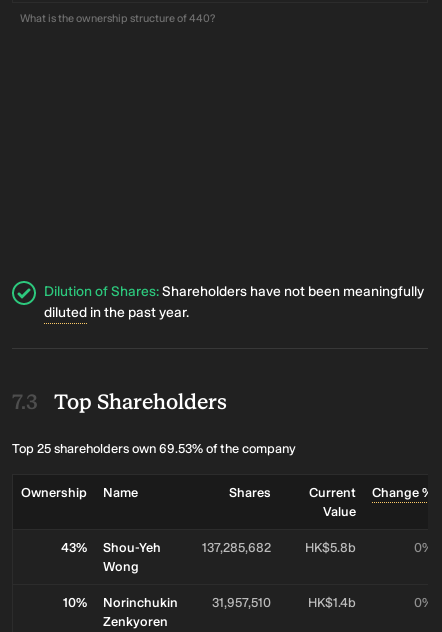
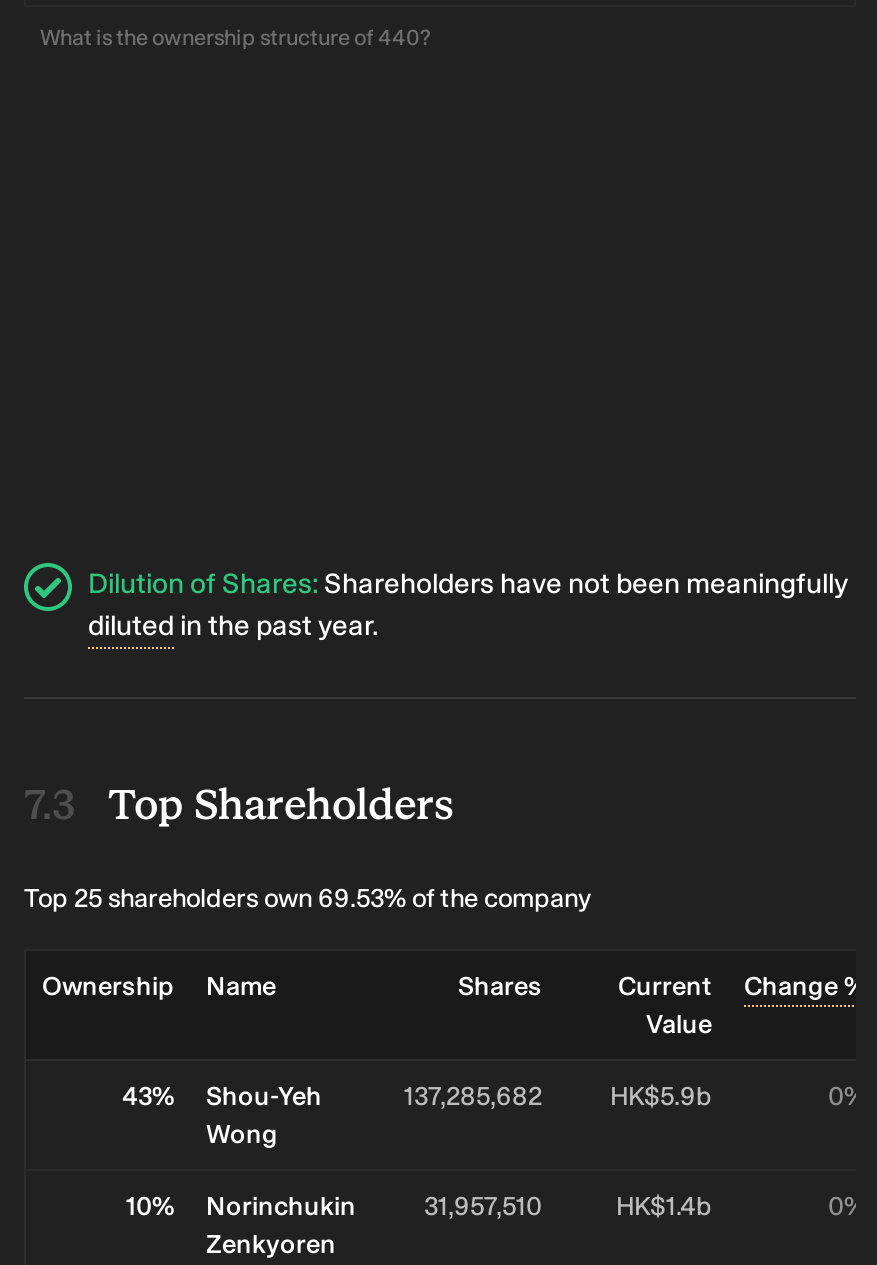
- HK$5.8b
+ HK$5.9b
